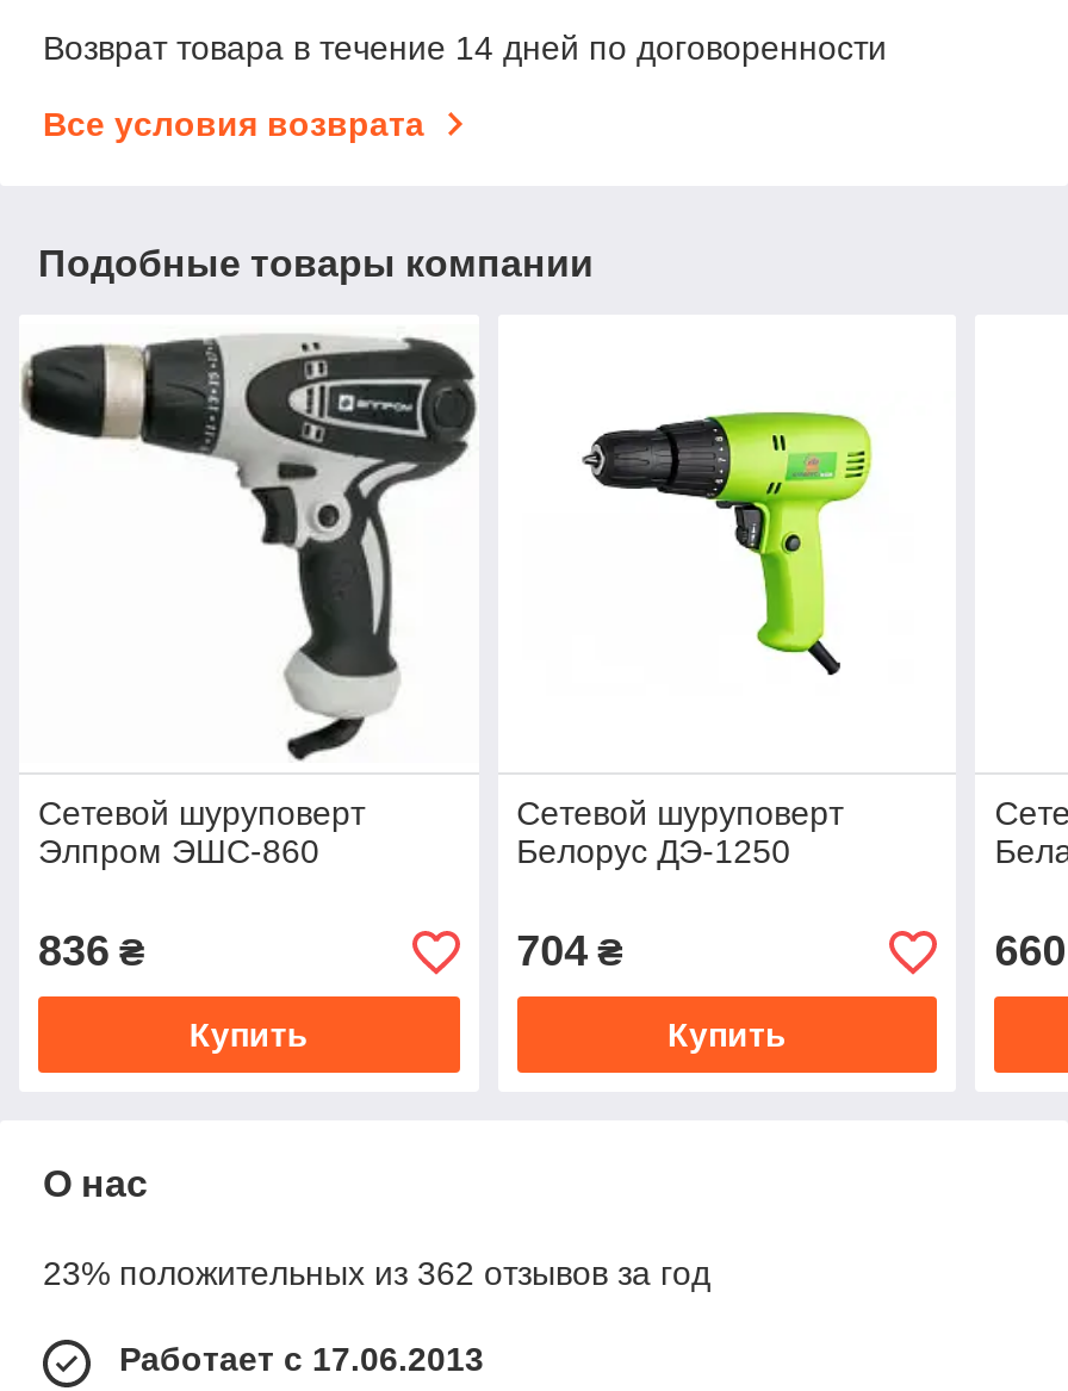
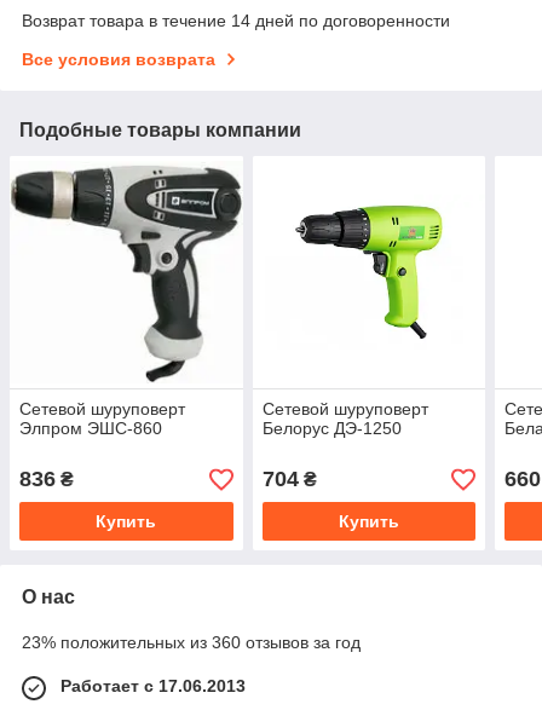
- 23% положительных из 362 отзывов за год
+ 23% положительных из 360 отзывов за год
